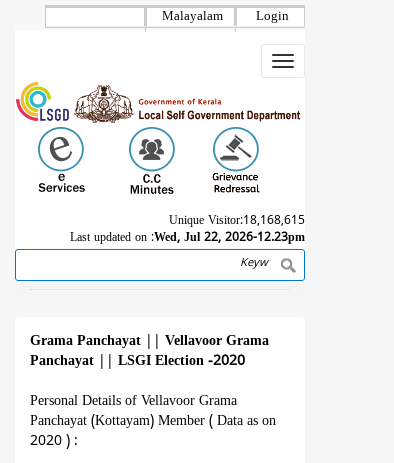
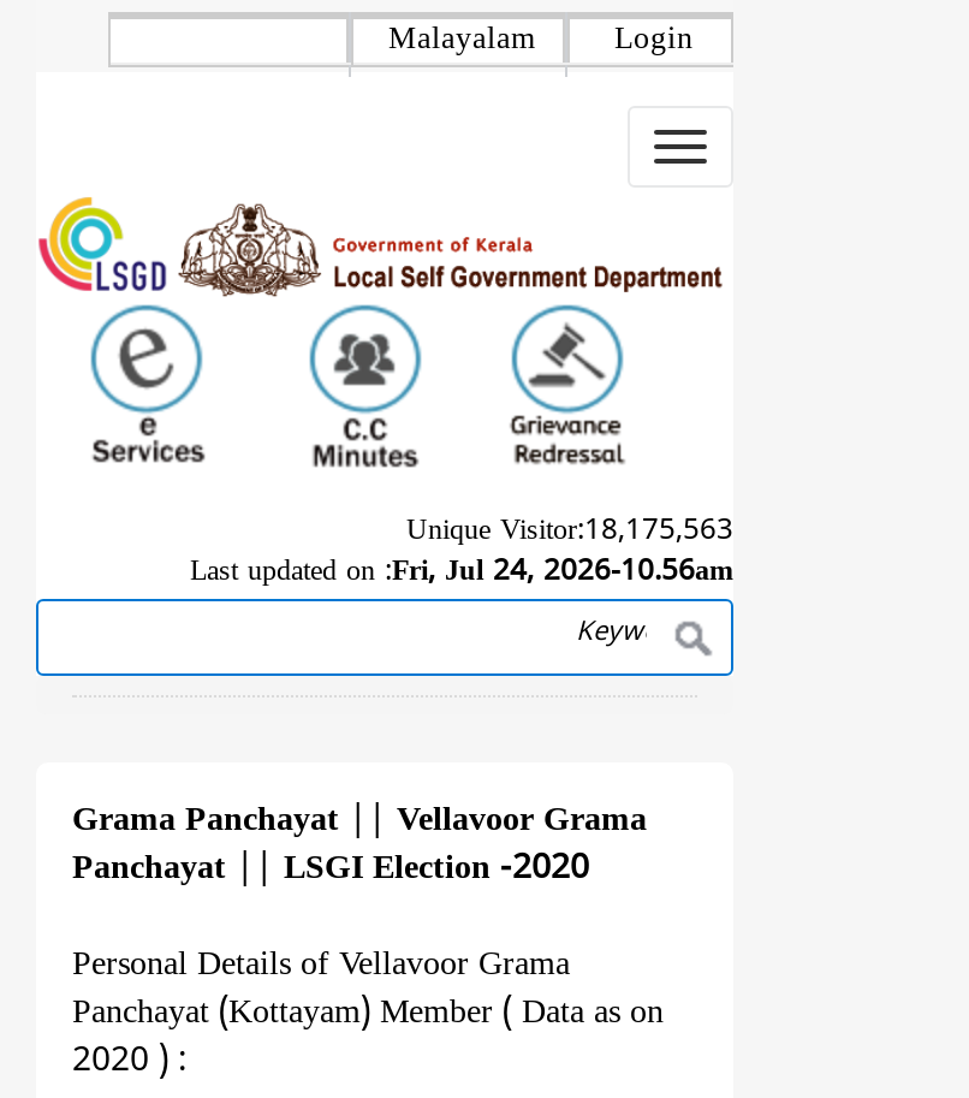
- Unique Visitor:18,168,615
+ Unique Visitor:18,175,563

- Last updated on : Wed, Jul 22, 2026-12.23pm
+ Last updated on : Fri, Jul 24, 2026-10.56am
